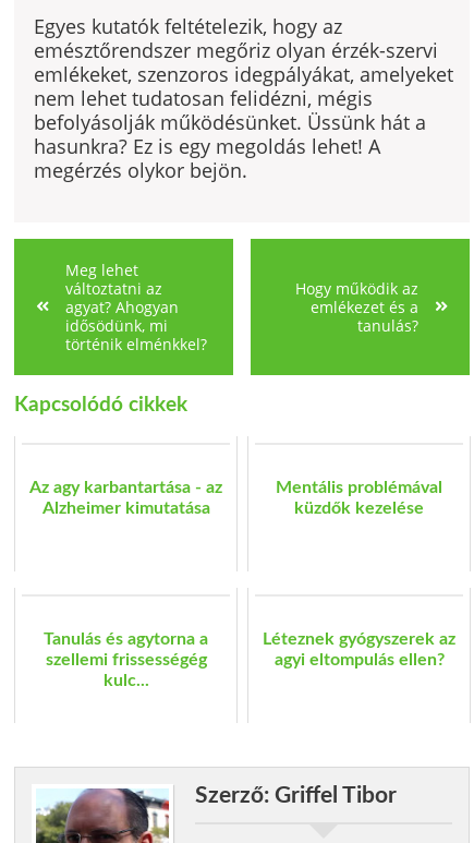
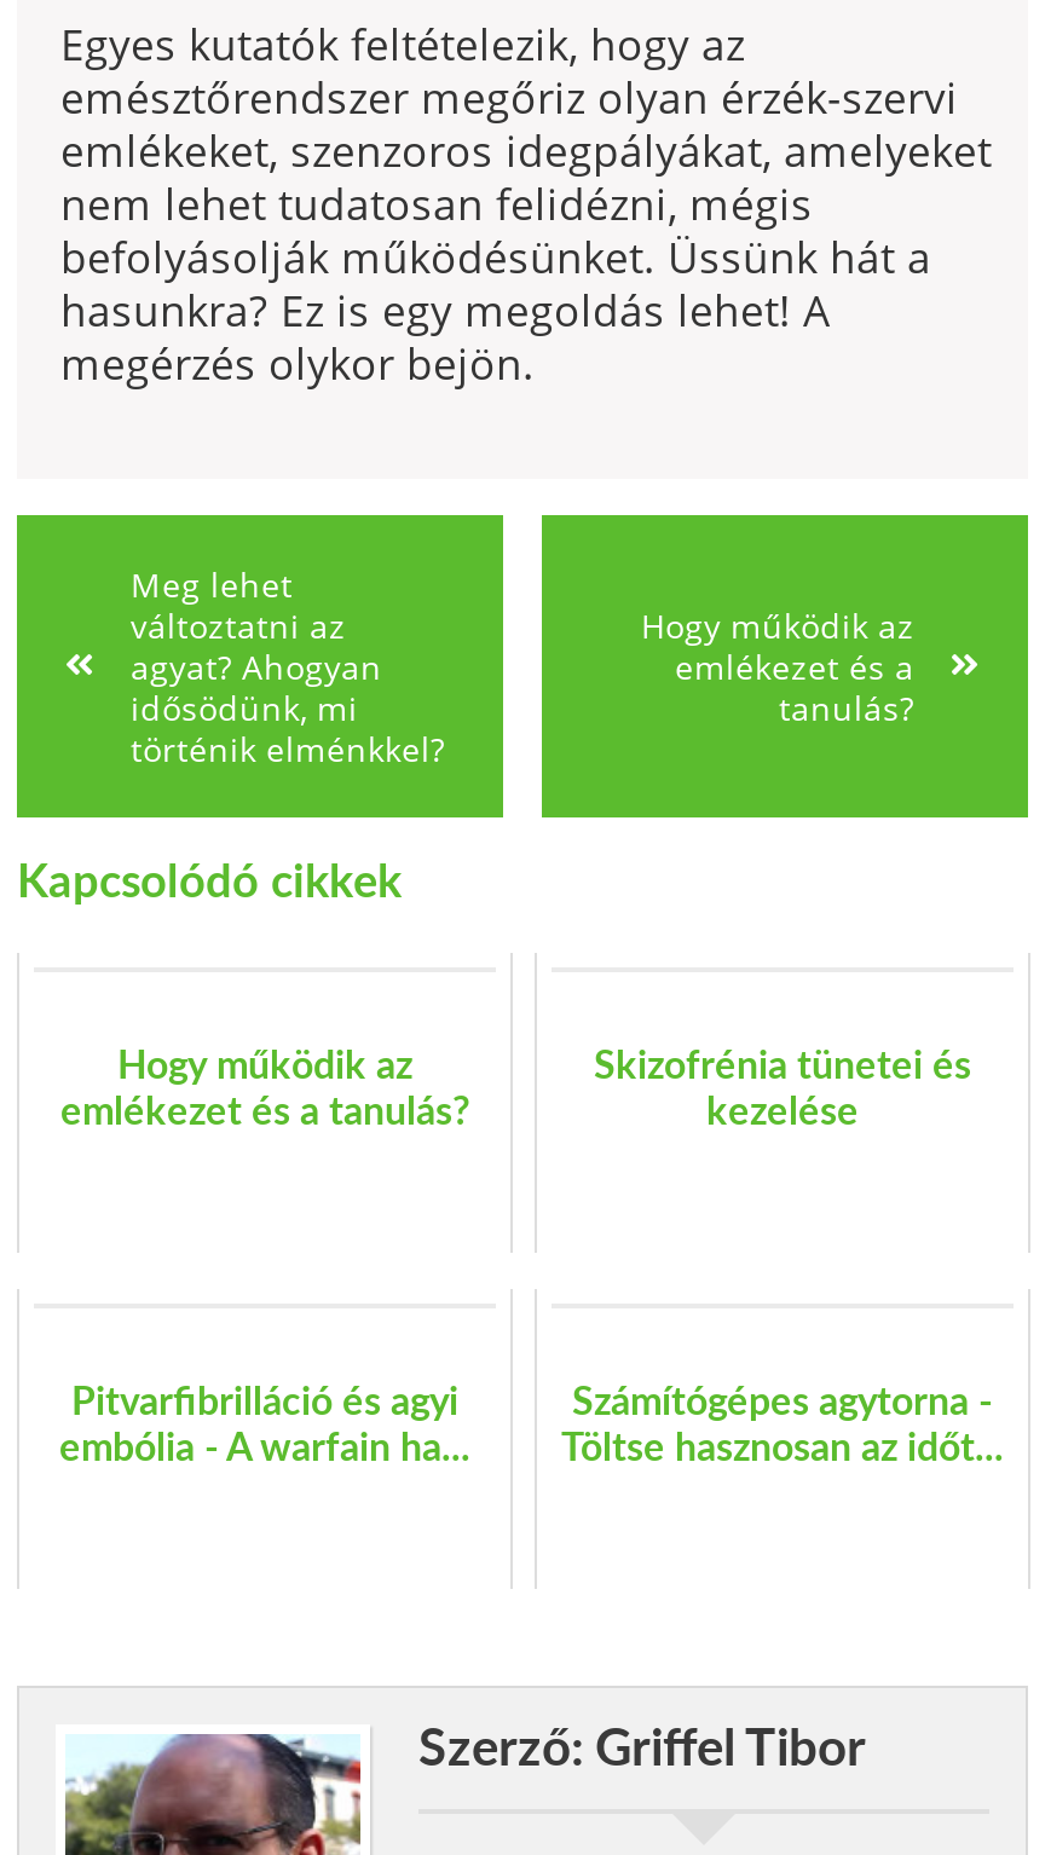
- Az agy karbantartása - az
- Alzheimer kimutatása
+ Hogy működik az
+ emlékezet és a tanulás?

- Mentális problémával
- küzdők kezelése
+ Skizofrénia tünetei és
+ kezelése

- Tanulás és agytorna a
- szellemi frissességég
- kulc...
+ Pitvarfibrilláció és agyi
+ embólia - A warfain ha...

- Léteznek gyógyszerek az
- agyi eltompulás ellen?
+ Számítógépes agytorna -
+ Töltse hasznosan az időt...
